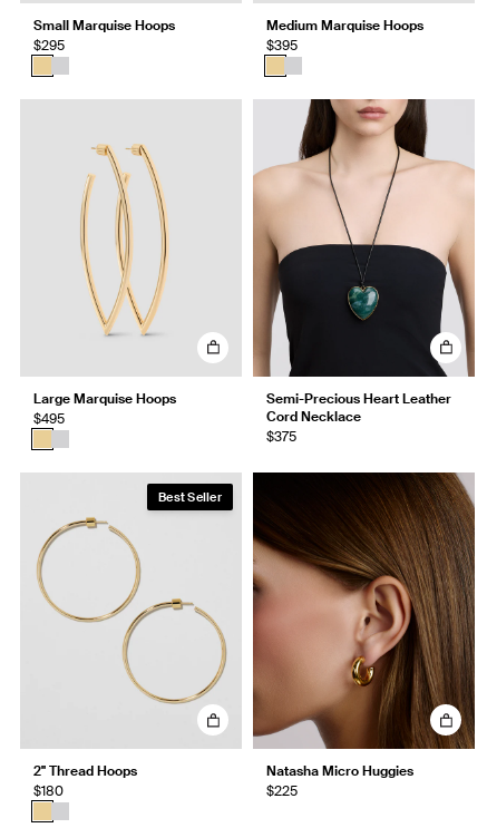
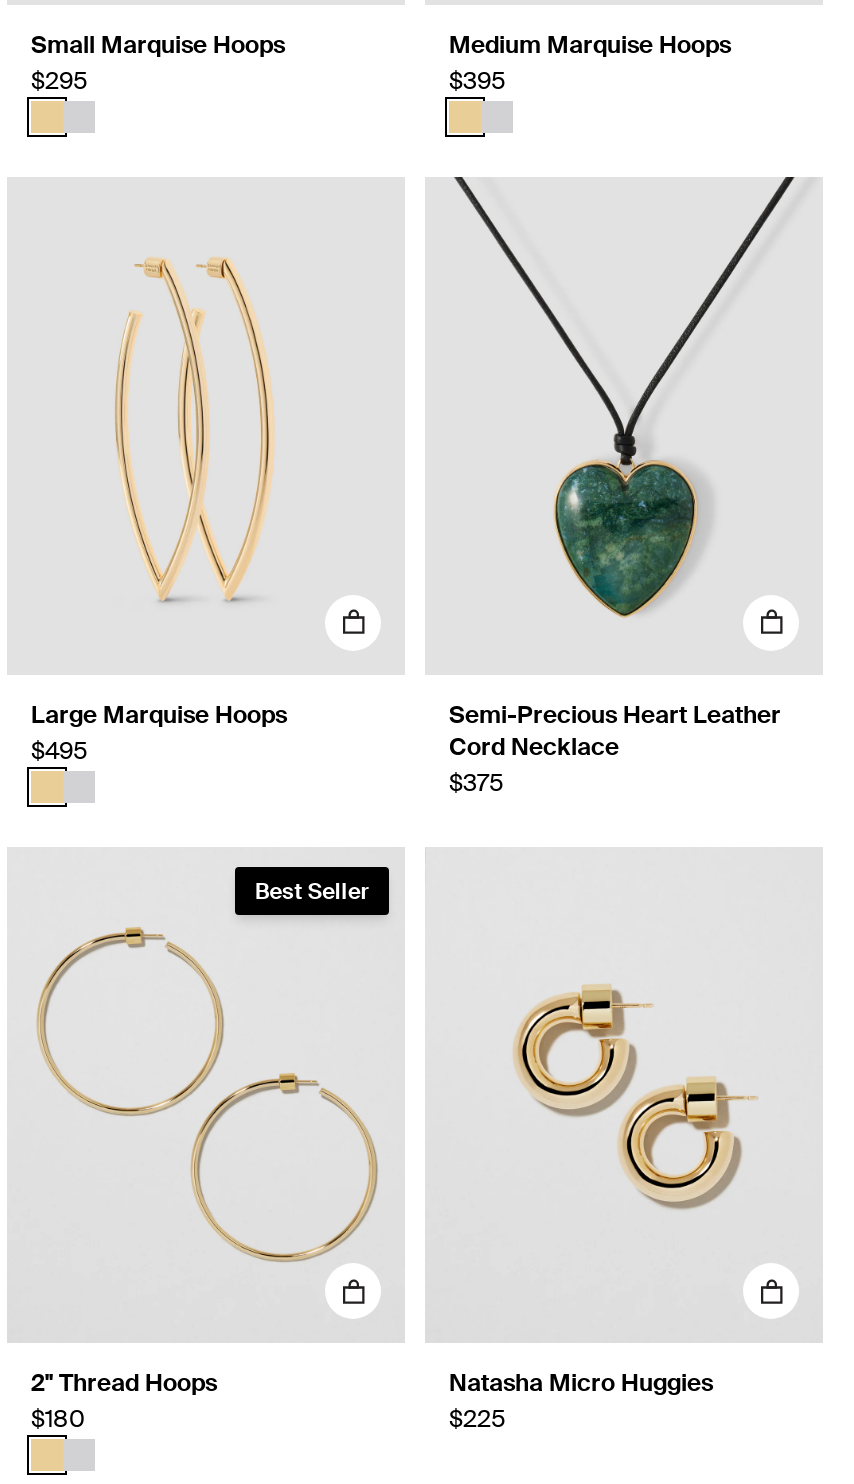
- [image]
+ [image]

- [image]
+ [image]
